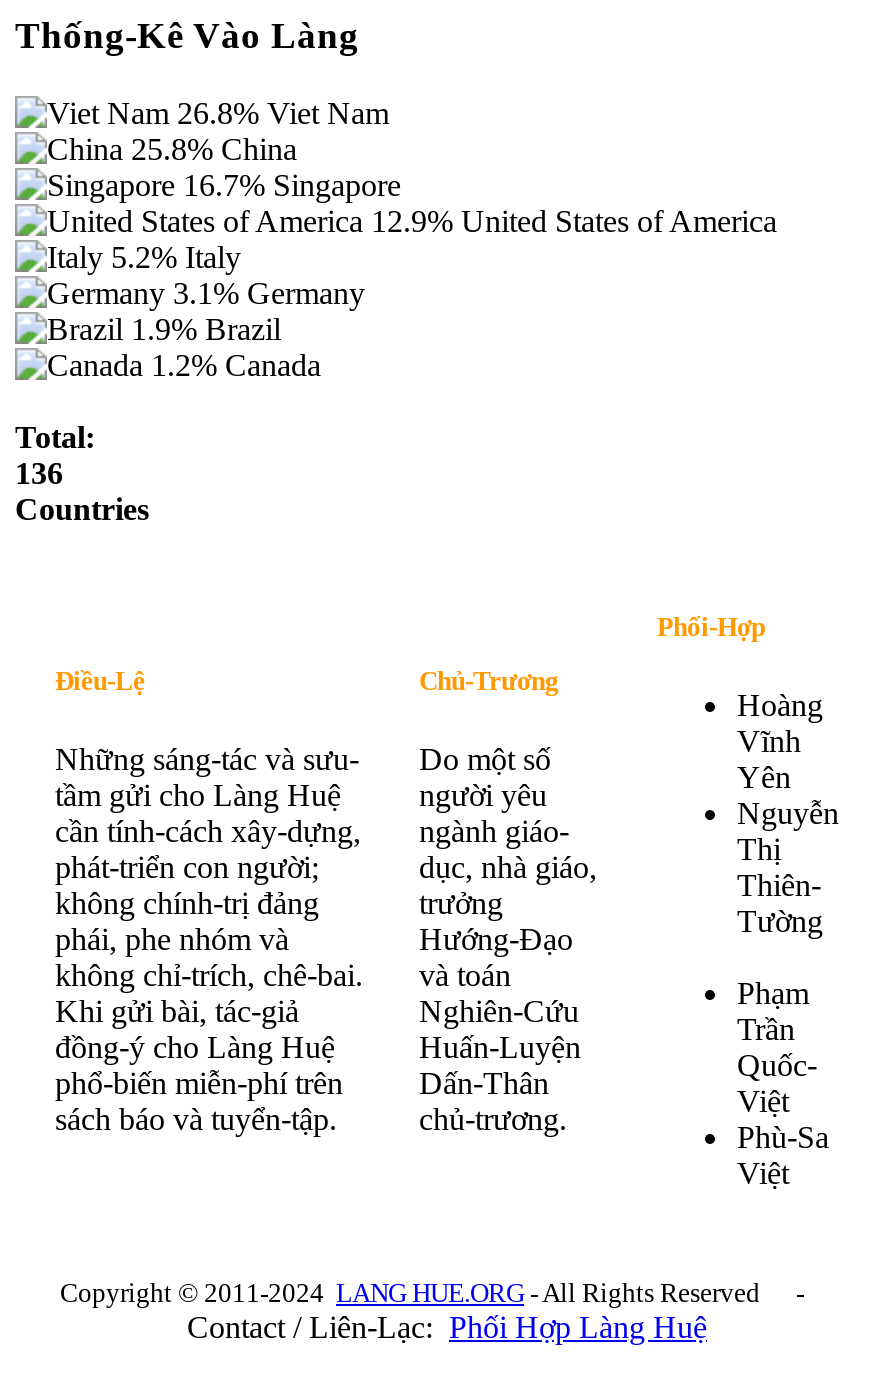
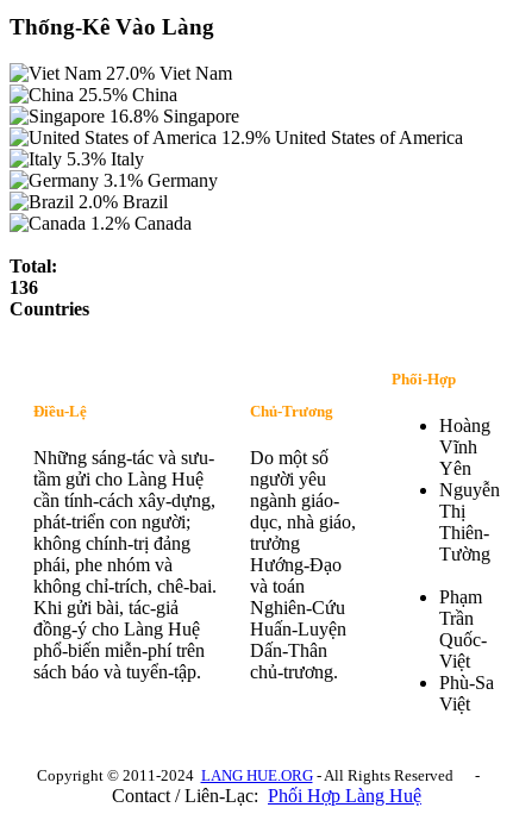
- 26.8% Viet Nam
+ 27.0% Viet Nam

- 25.8% China
+ 25.5% China

- 16.7% Singapore
+ 16.8% Singapore

- 5.2% Italy
+ 5.3% Italy

- 1.9% Brazil
+ 2.0% Brazil
